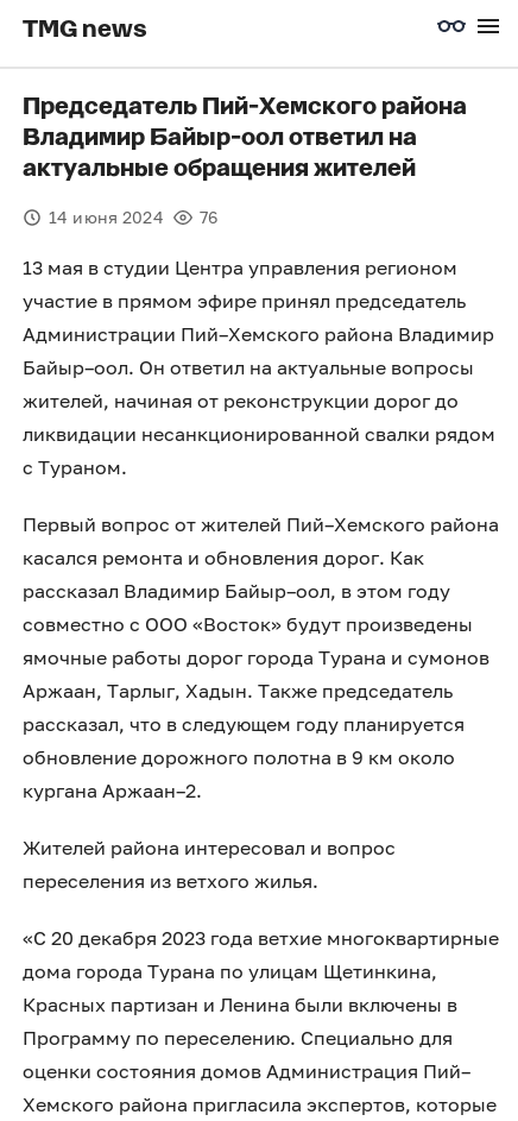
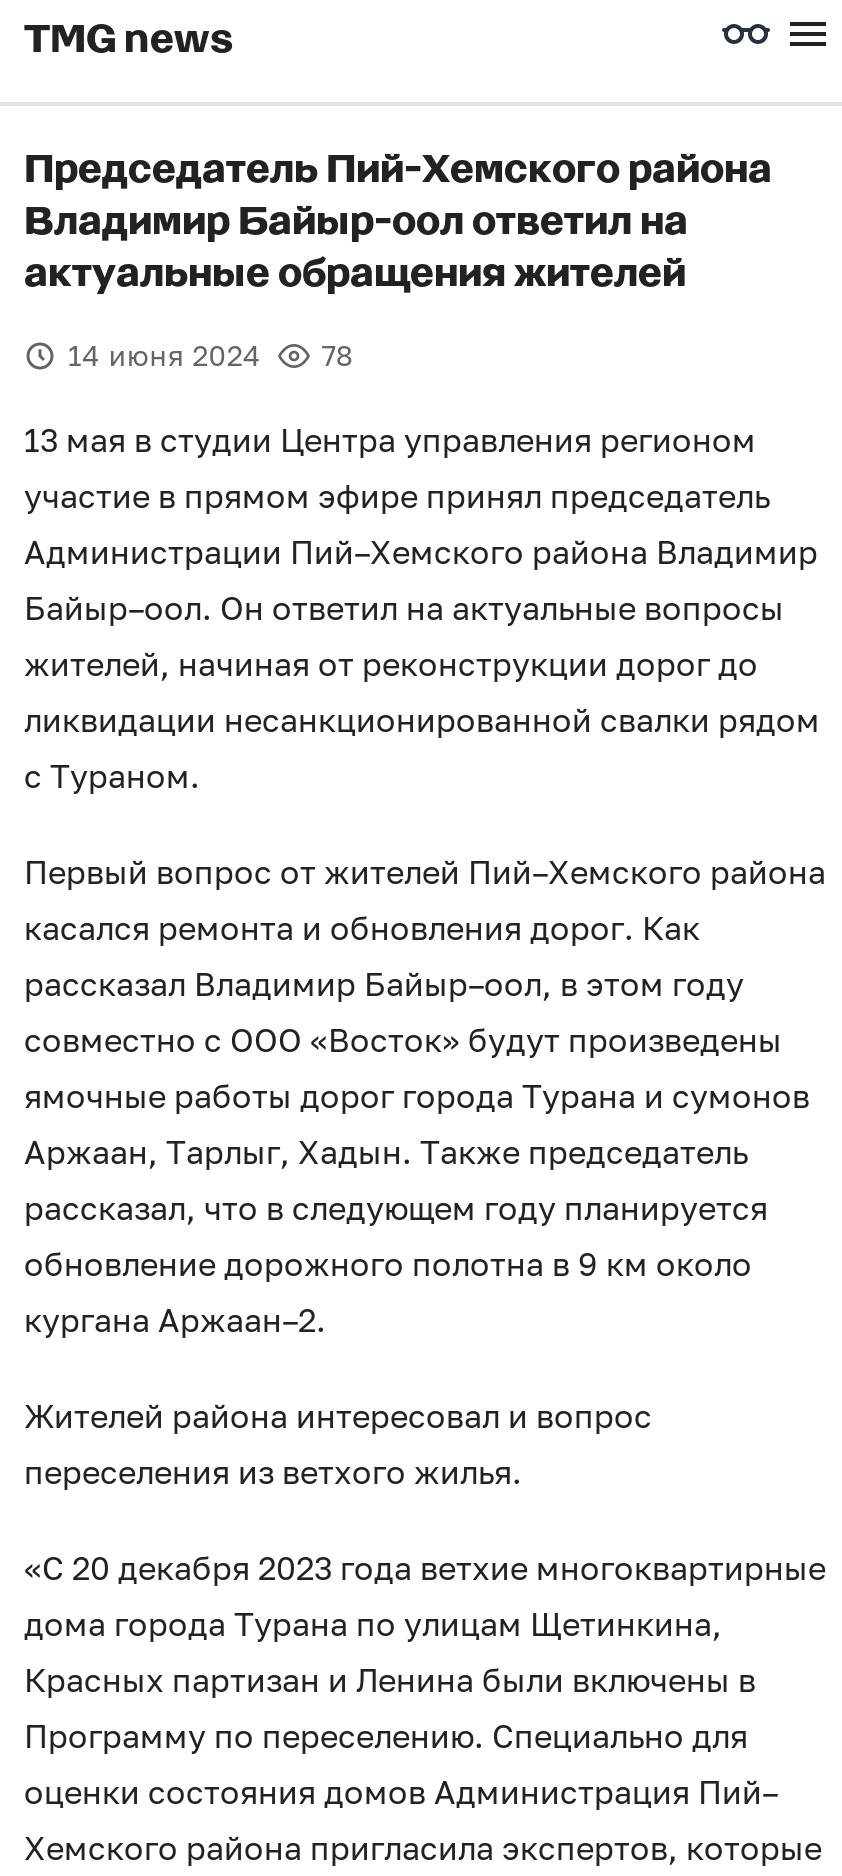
- 14 июня 2024 76
+ 14 июня 2024 78
